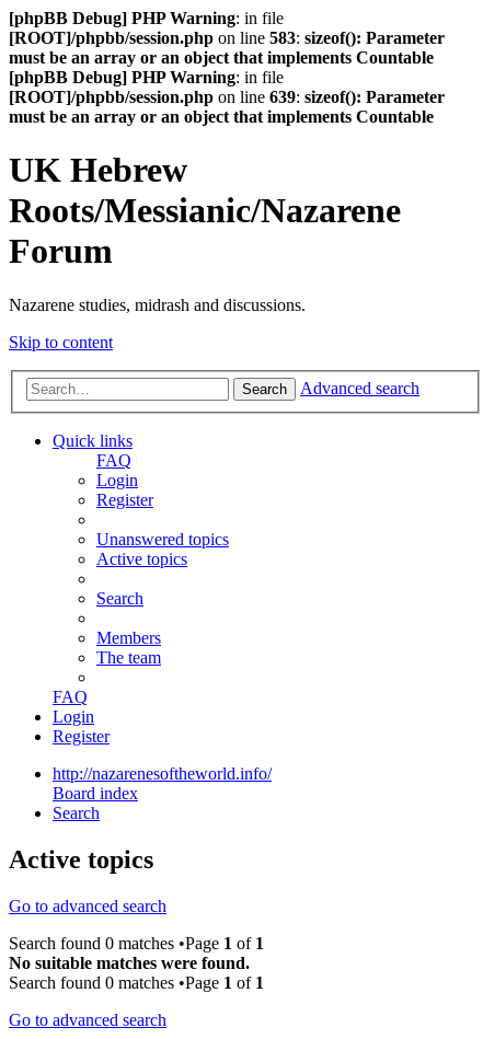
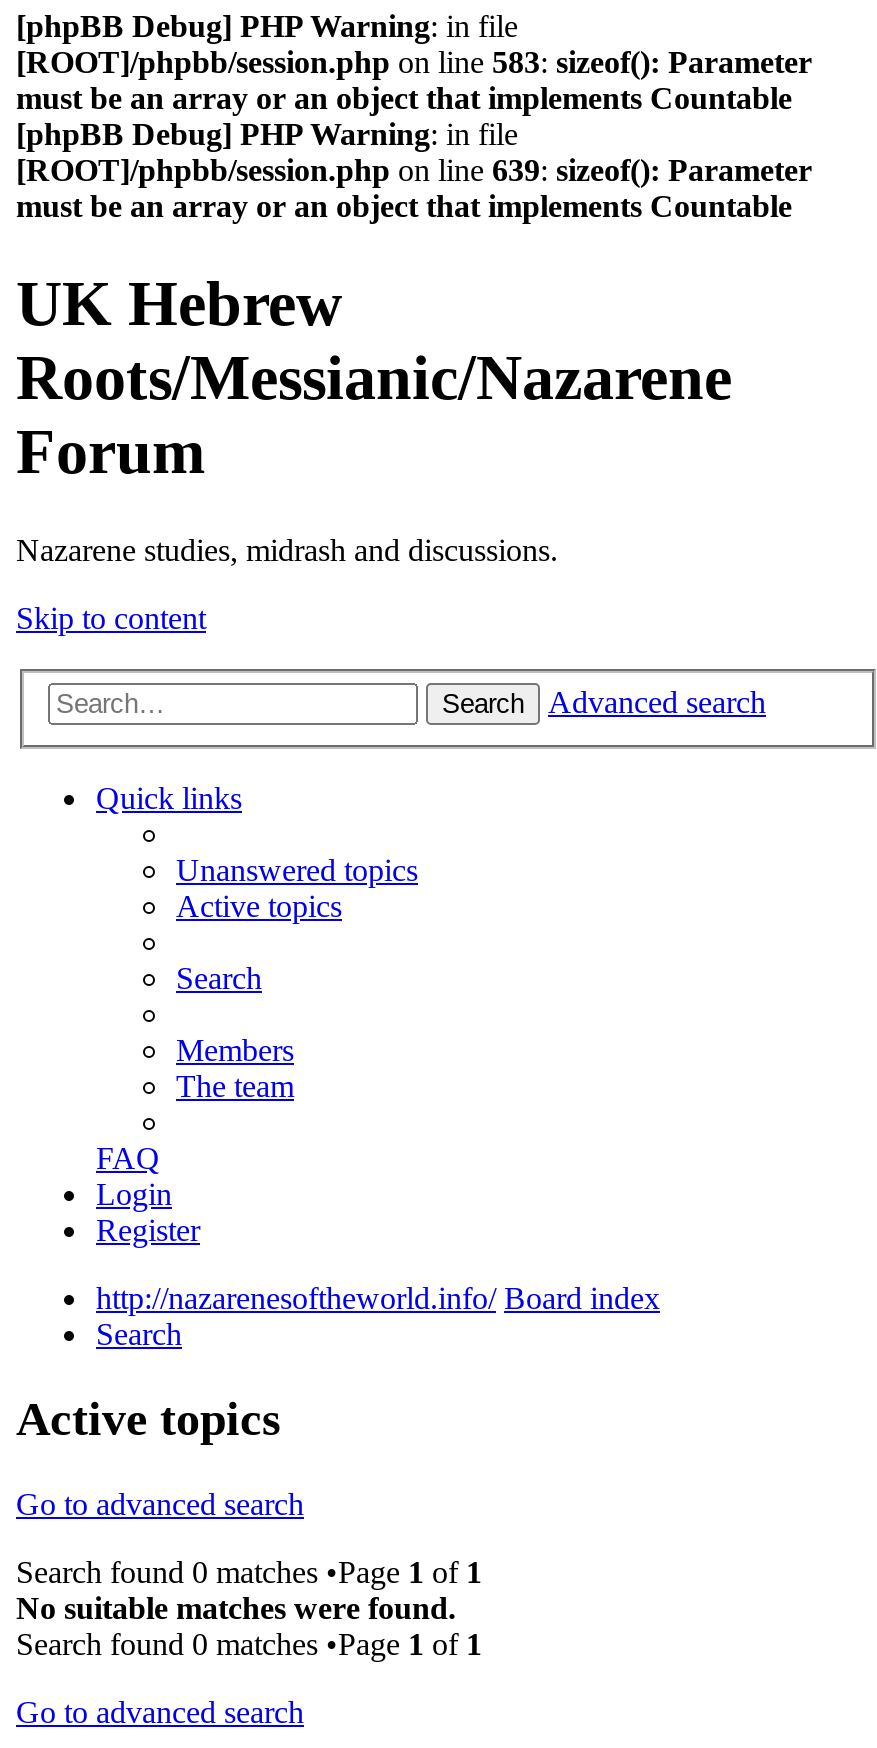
- FAQ
- Login
- Register
